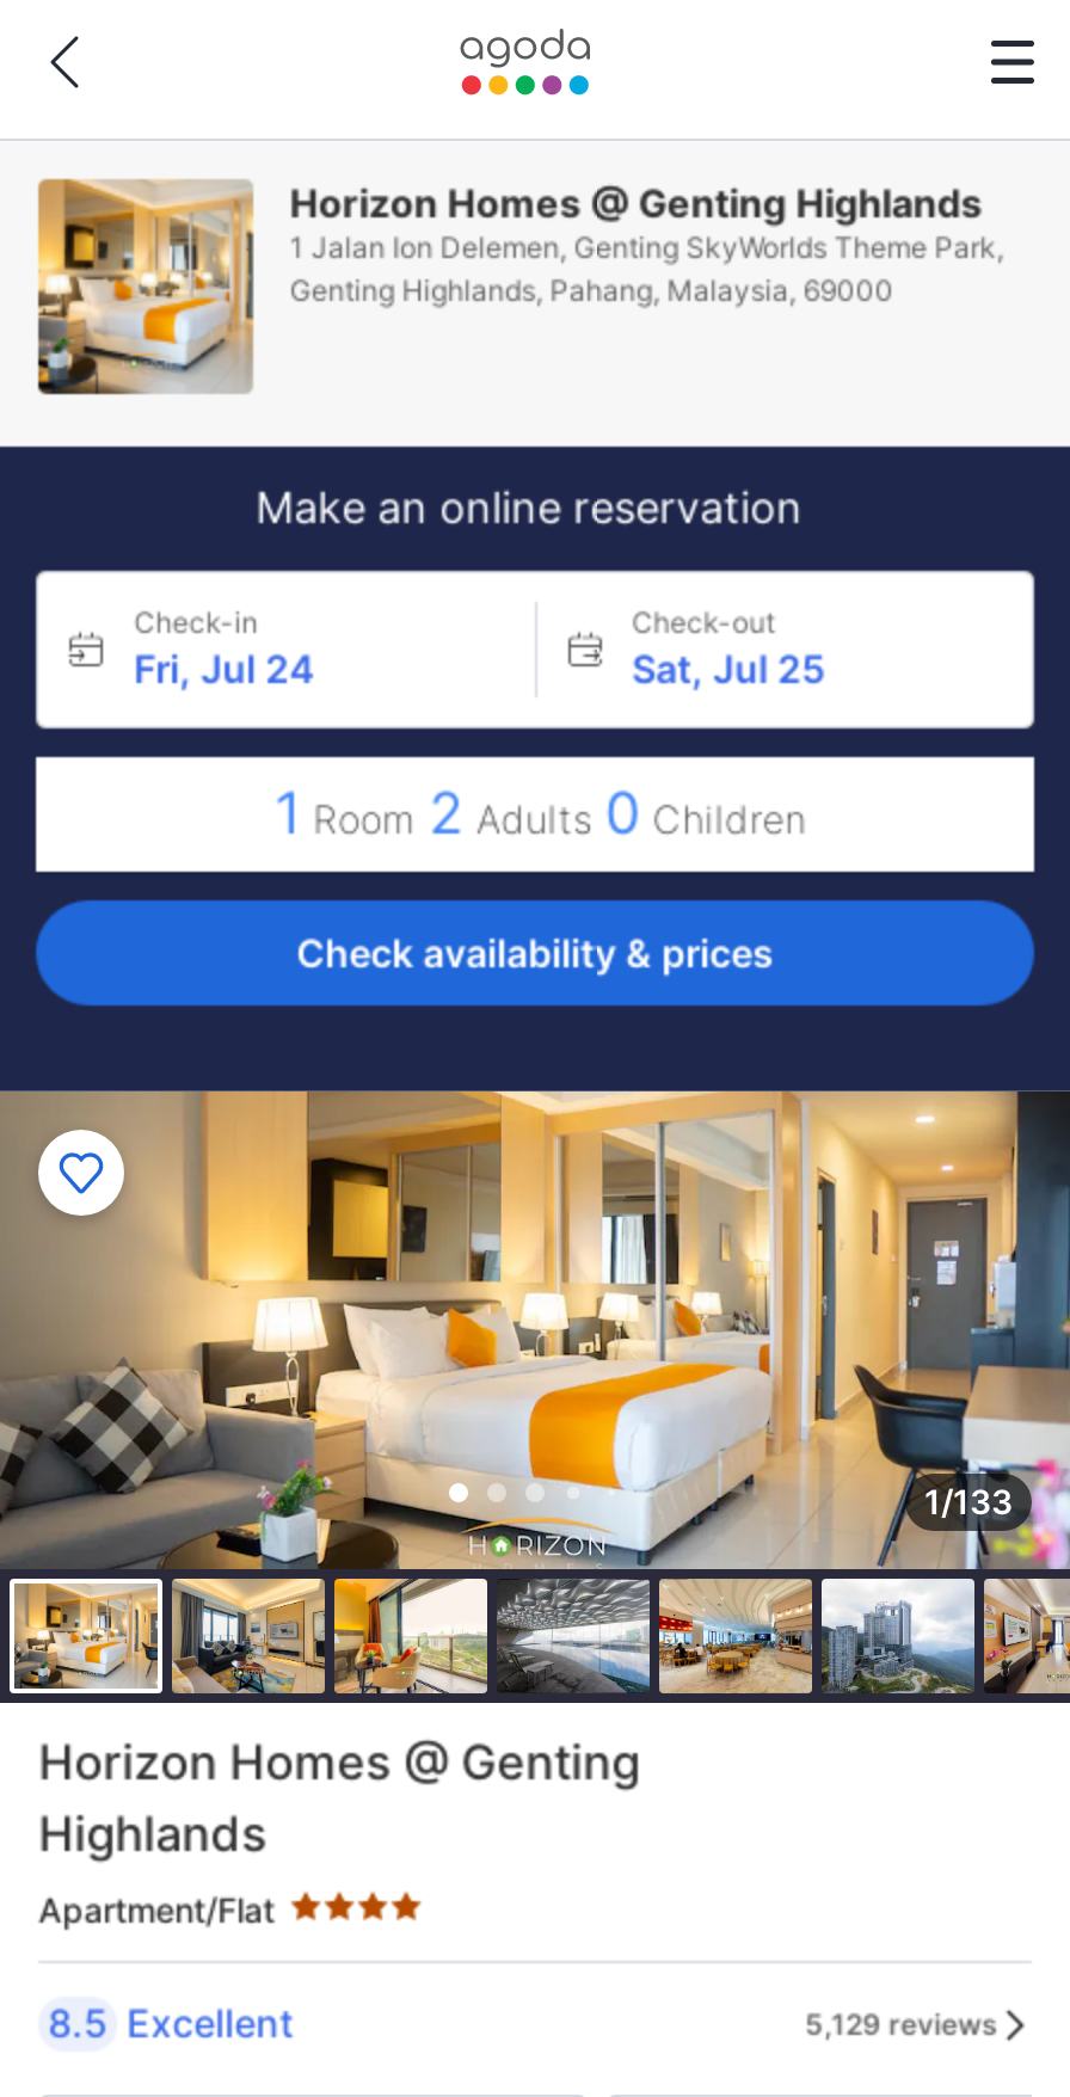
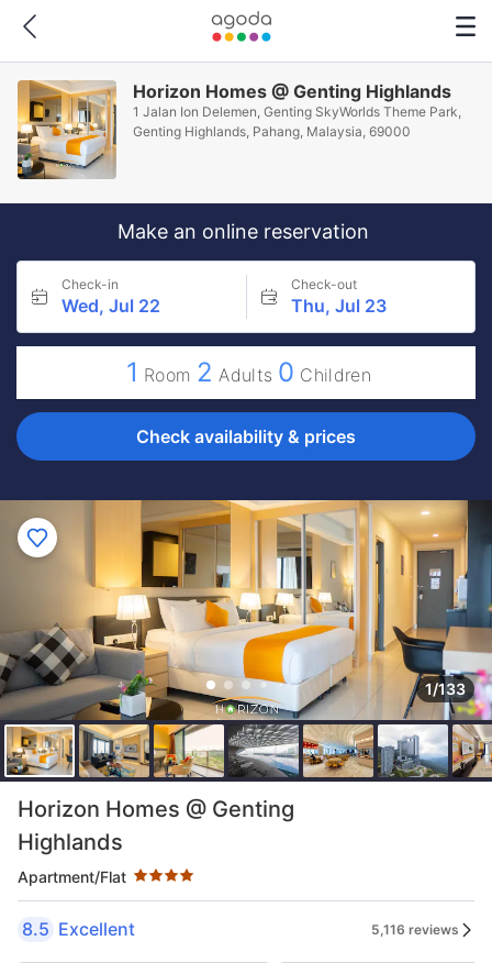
- Fri, Jul 24
+ Wed, Jul 22

- Sat, Jul 25
+ Thu, Jul 23

- 5,129 reviews
+ 5,116 reviews
